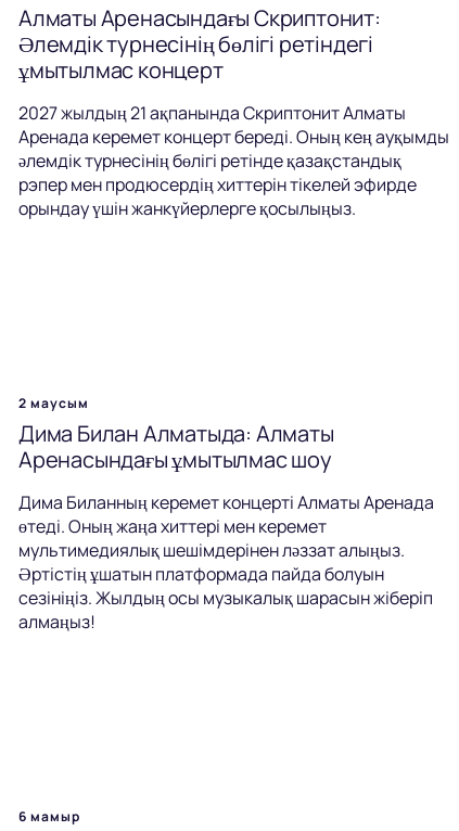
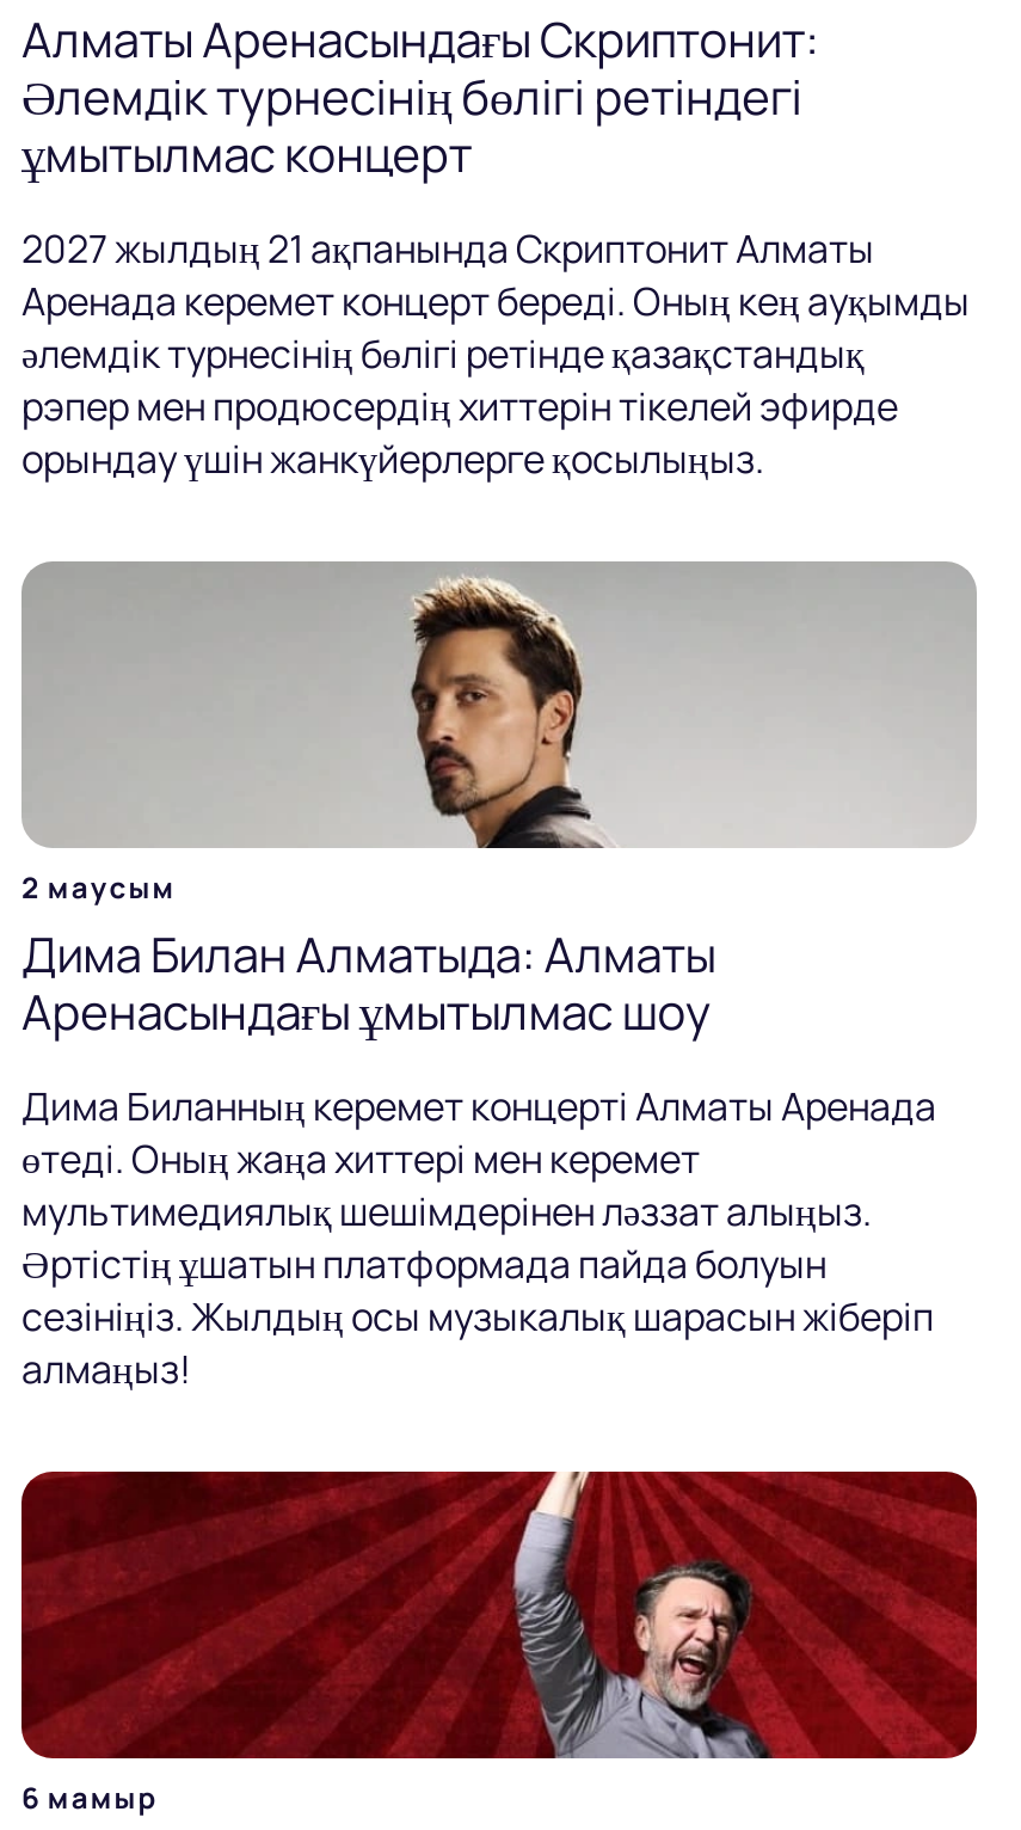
+ [image]

+ [image]
